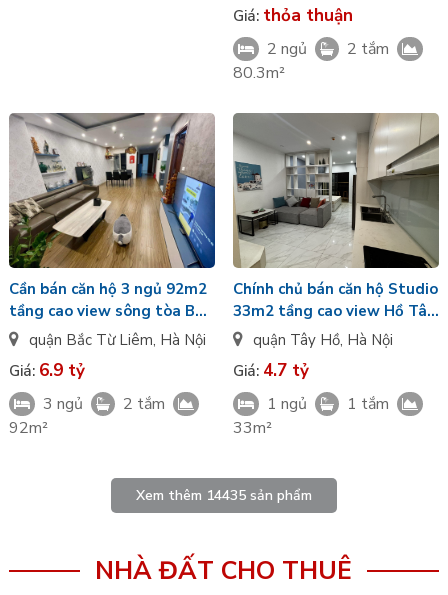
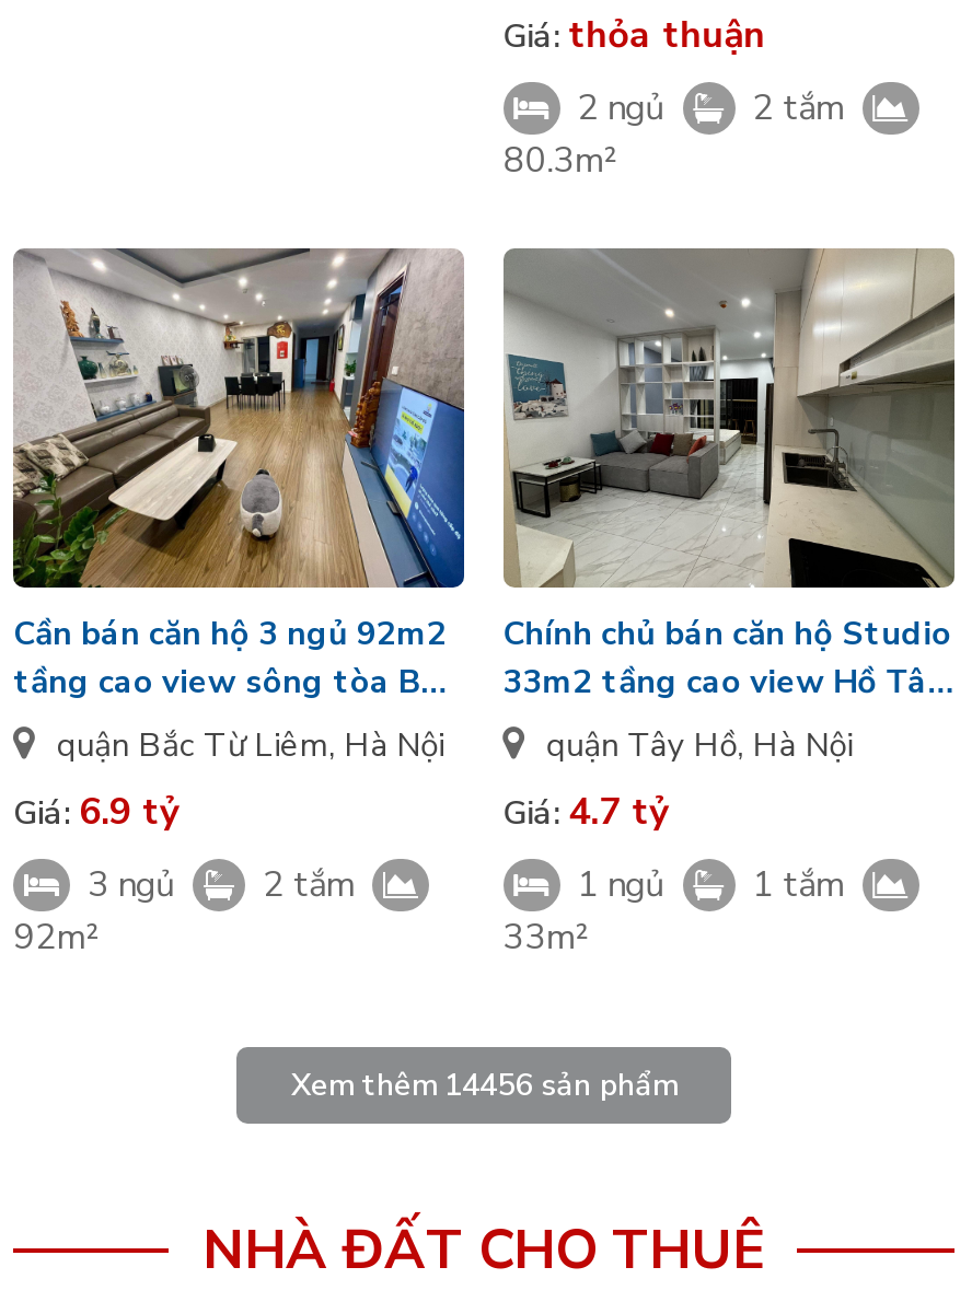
- Xem thêm 14435 sản phẩm
+ Xem thêm 14456 sản phẩm
